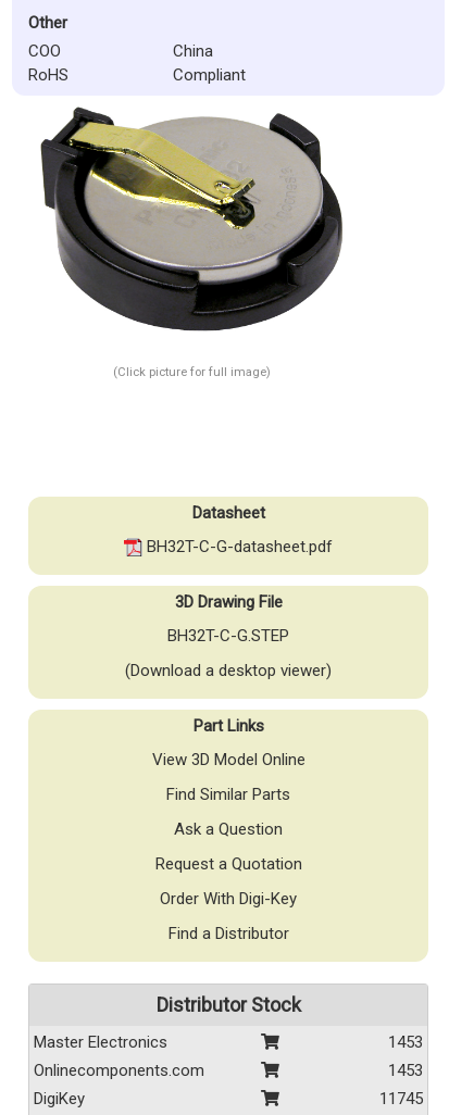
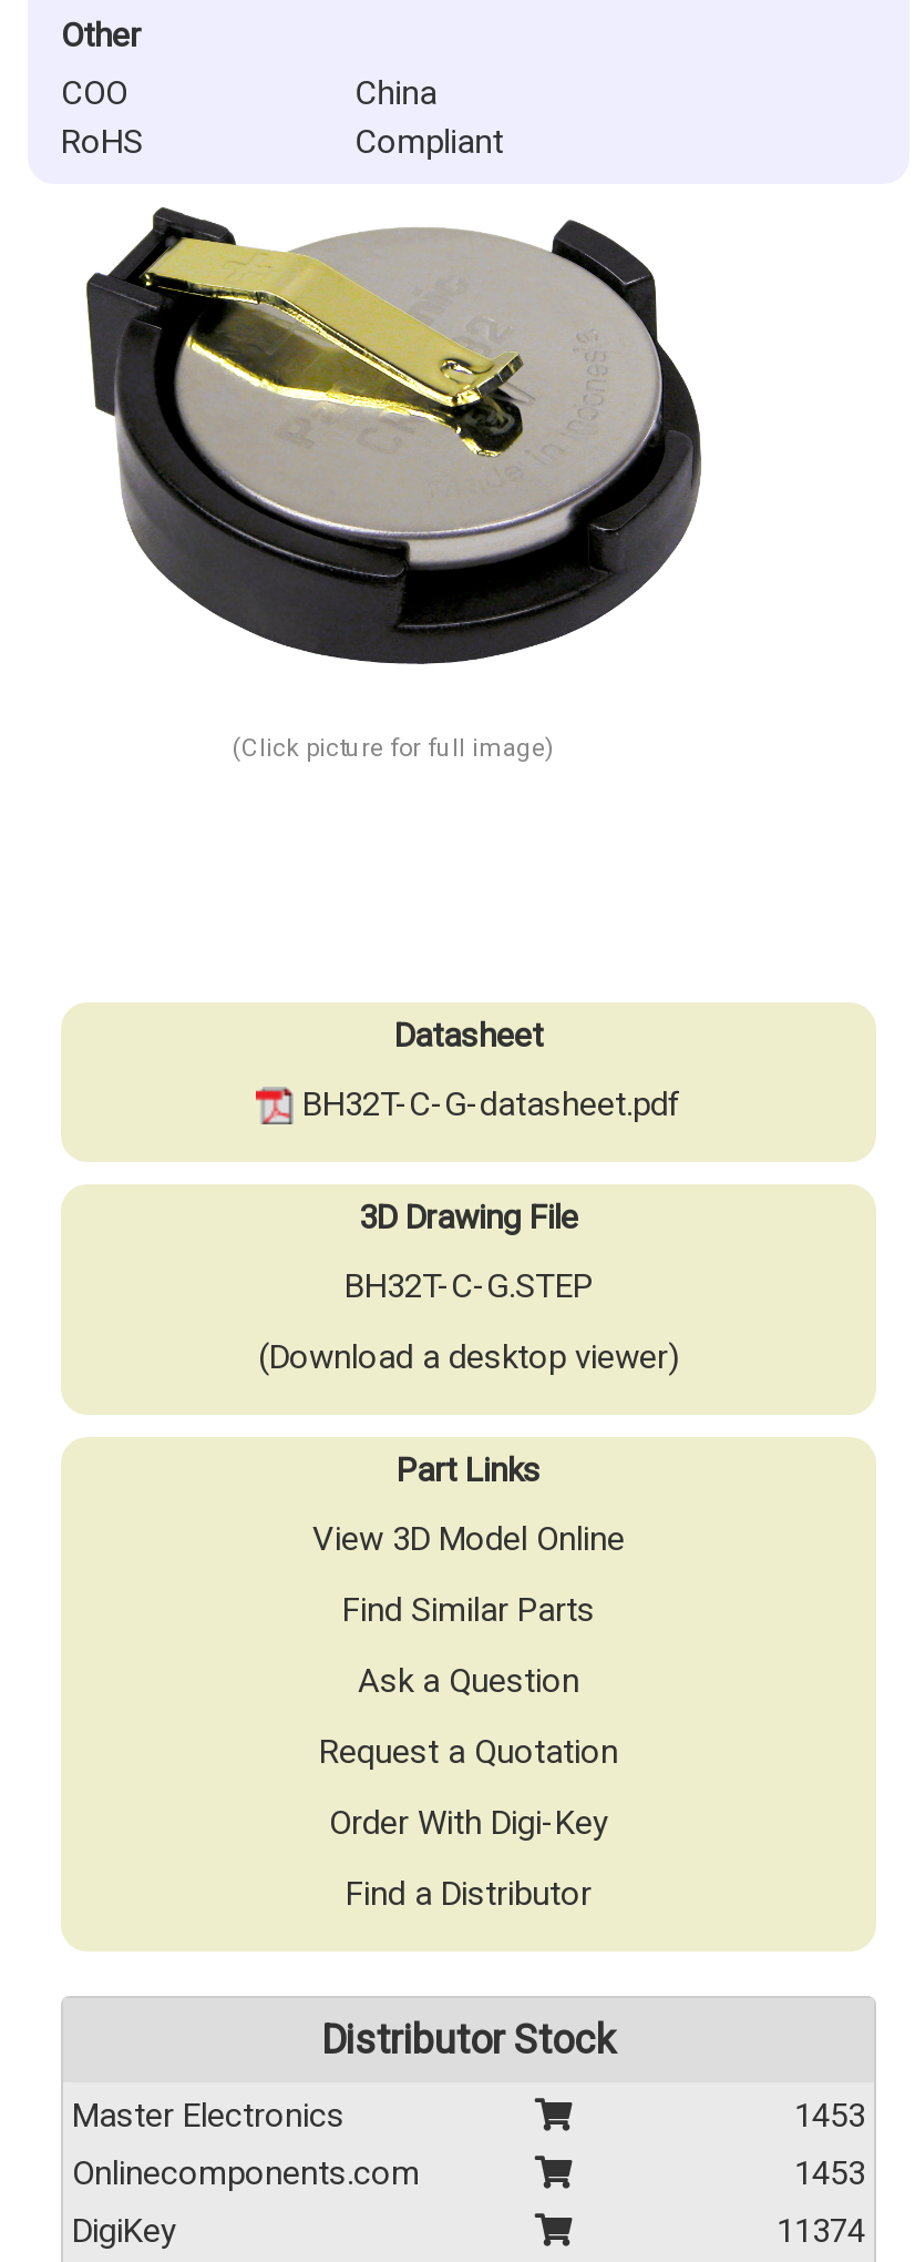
- 11745
+ 11374
